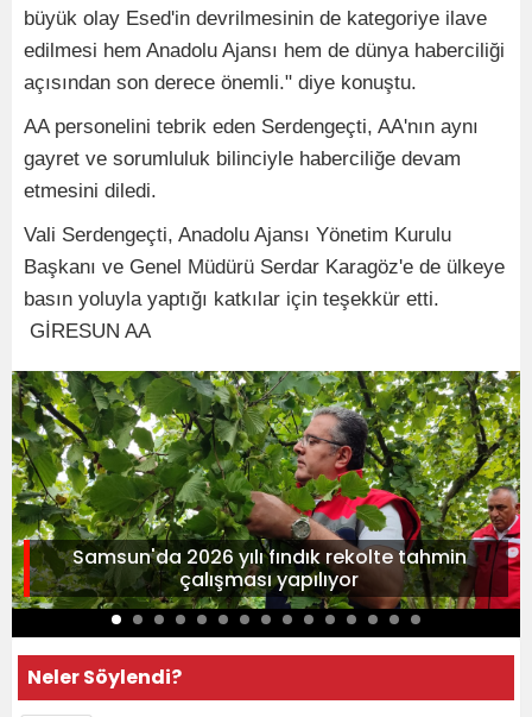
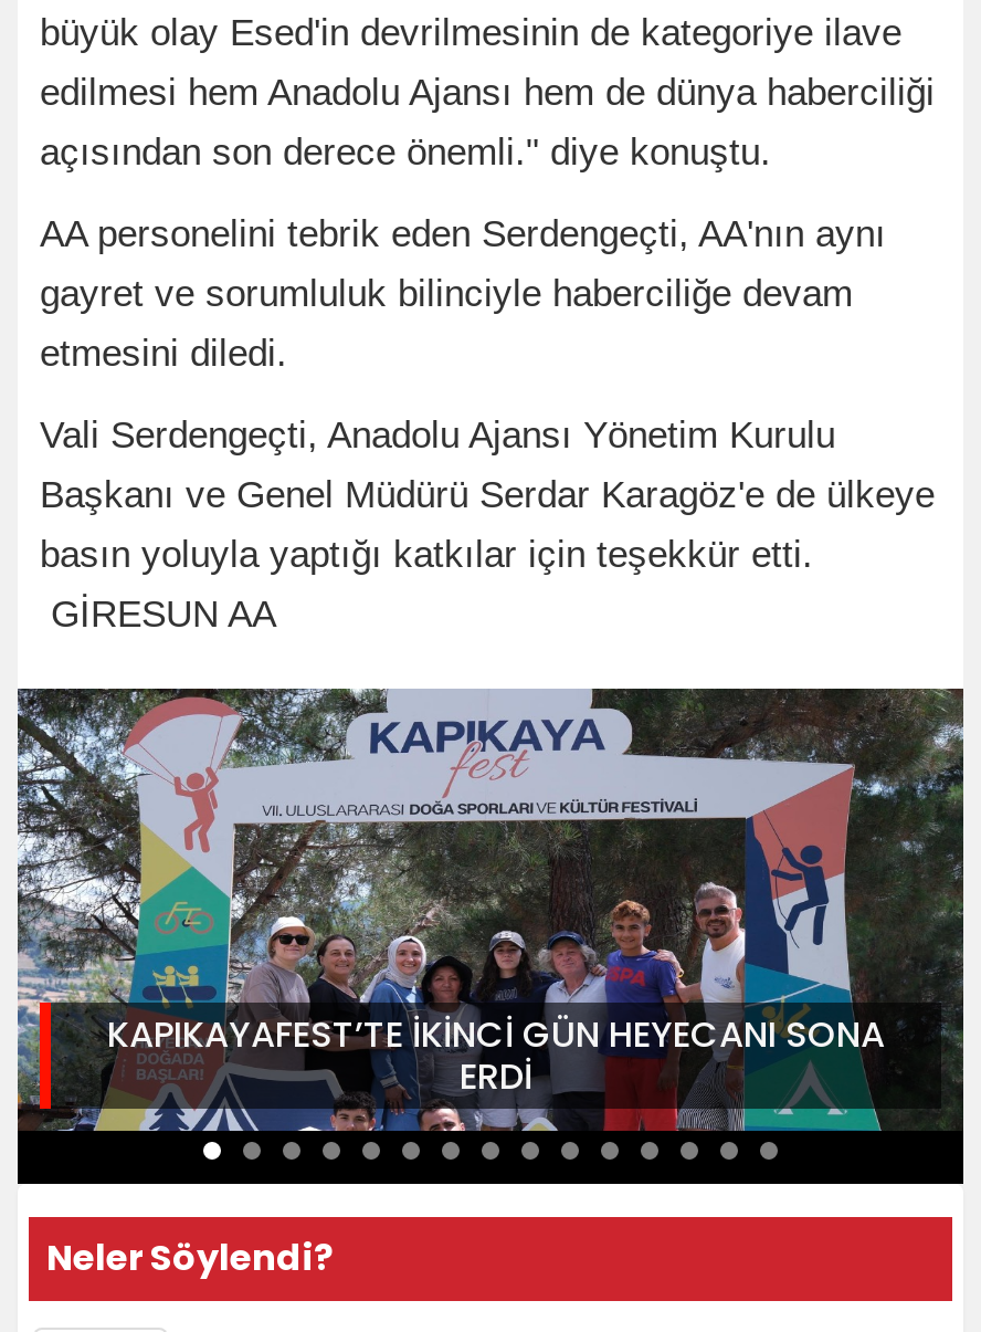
- [image]
- Samsun'da 2026 yılı fındık rekolte tahmin
- çalışması yapılıyor
+ [image]
+ KAPIKAYAFEST’TE İKİNCİ GÜN HEYECANI SONA
+ ERDİ
